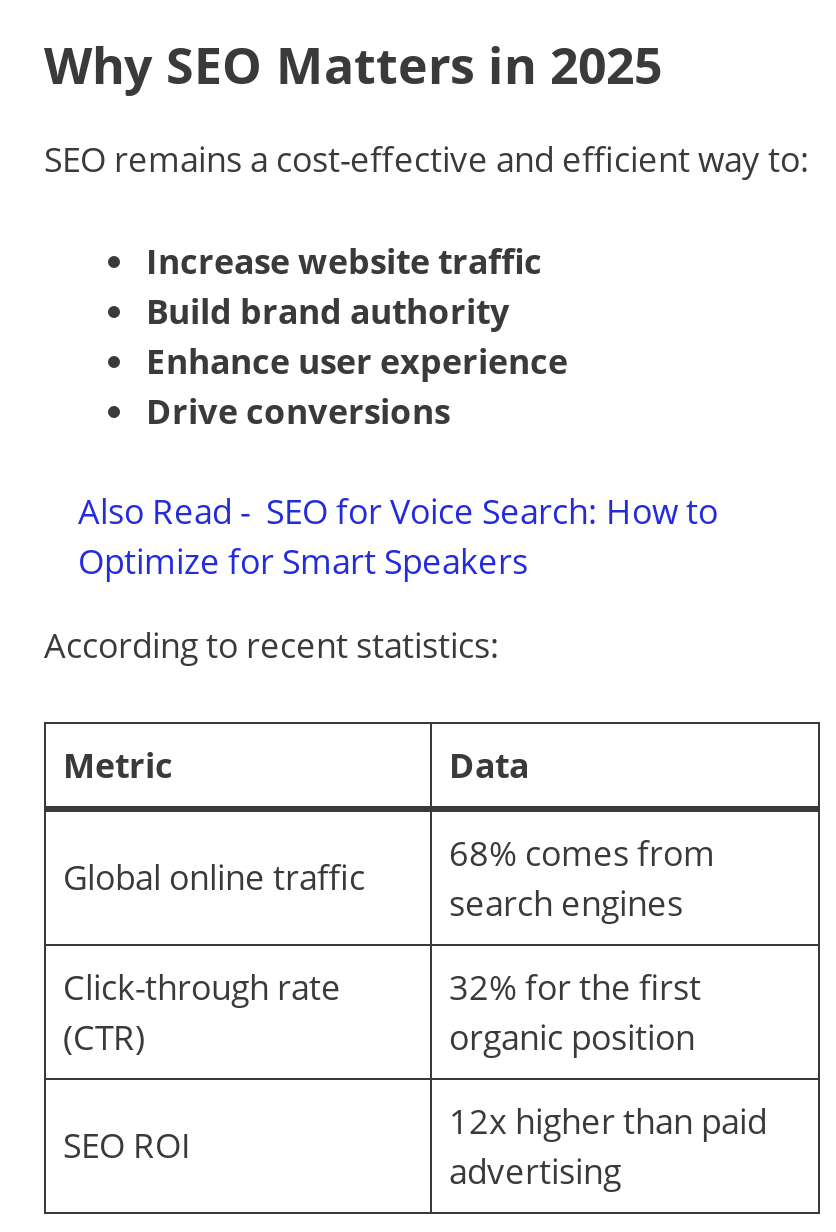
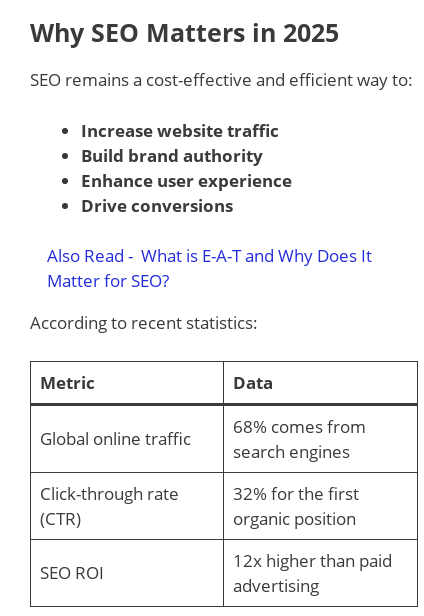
- Also Read - SEO for Voice Search: How to
- Optimize for Smart Speakers
+ Also Read - What is E-A-T and Why Does It
+ Matter for SEO?
